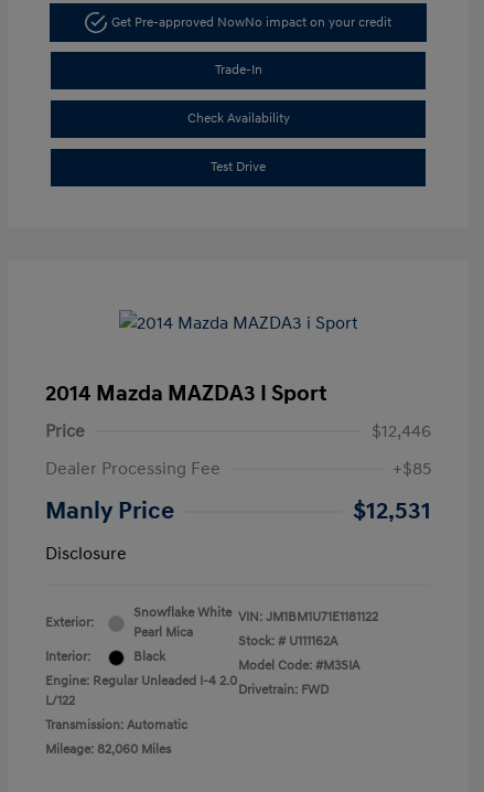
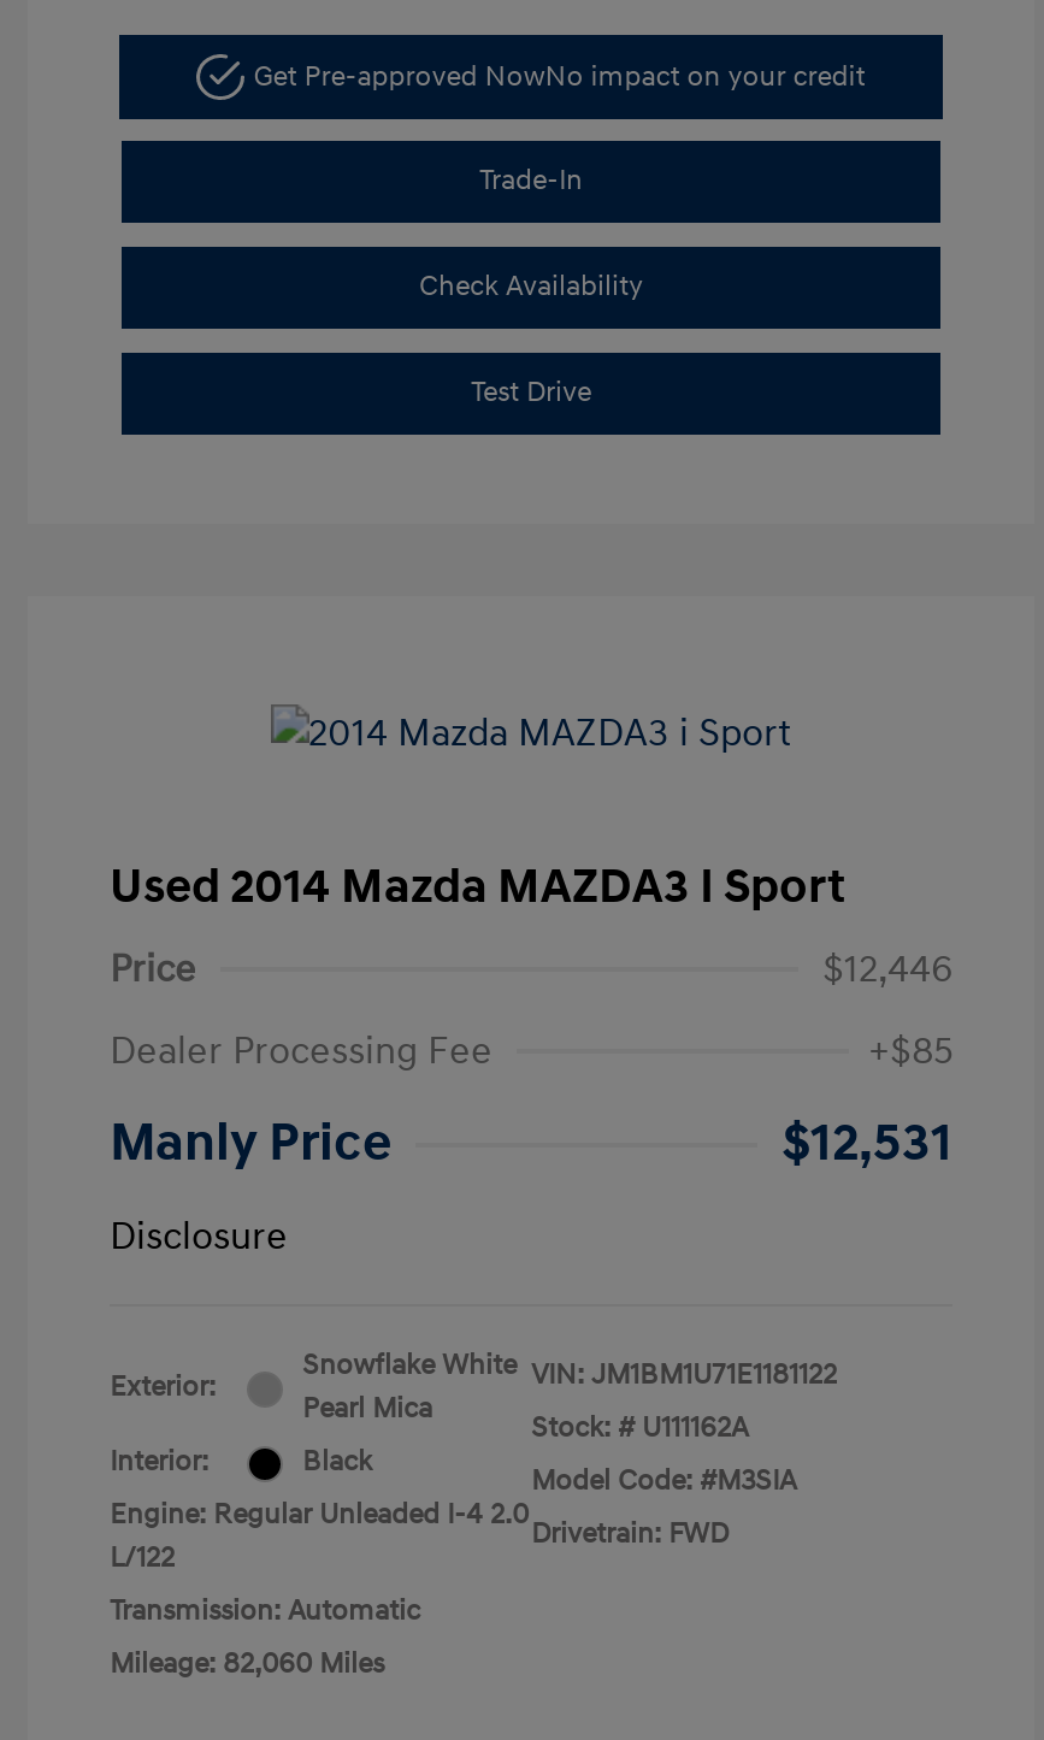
- 2014 Mazda MAZDA3 I Sport
+ Used 2014 Mazda MAZDA3 I Sport
